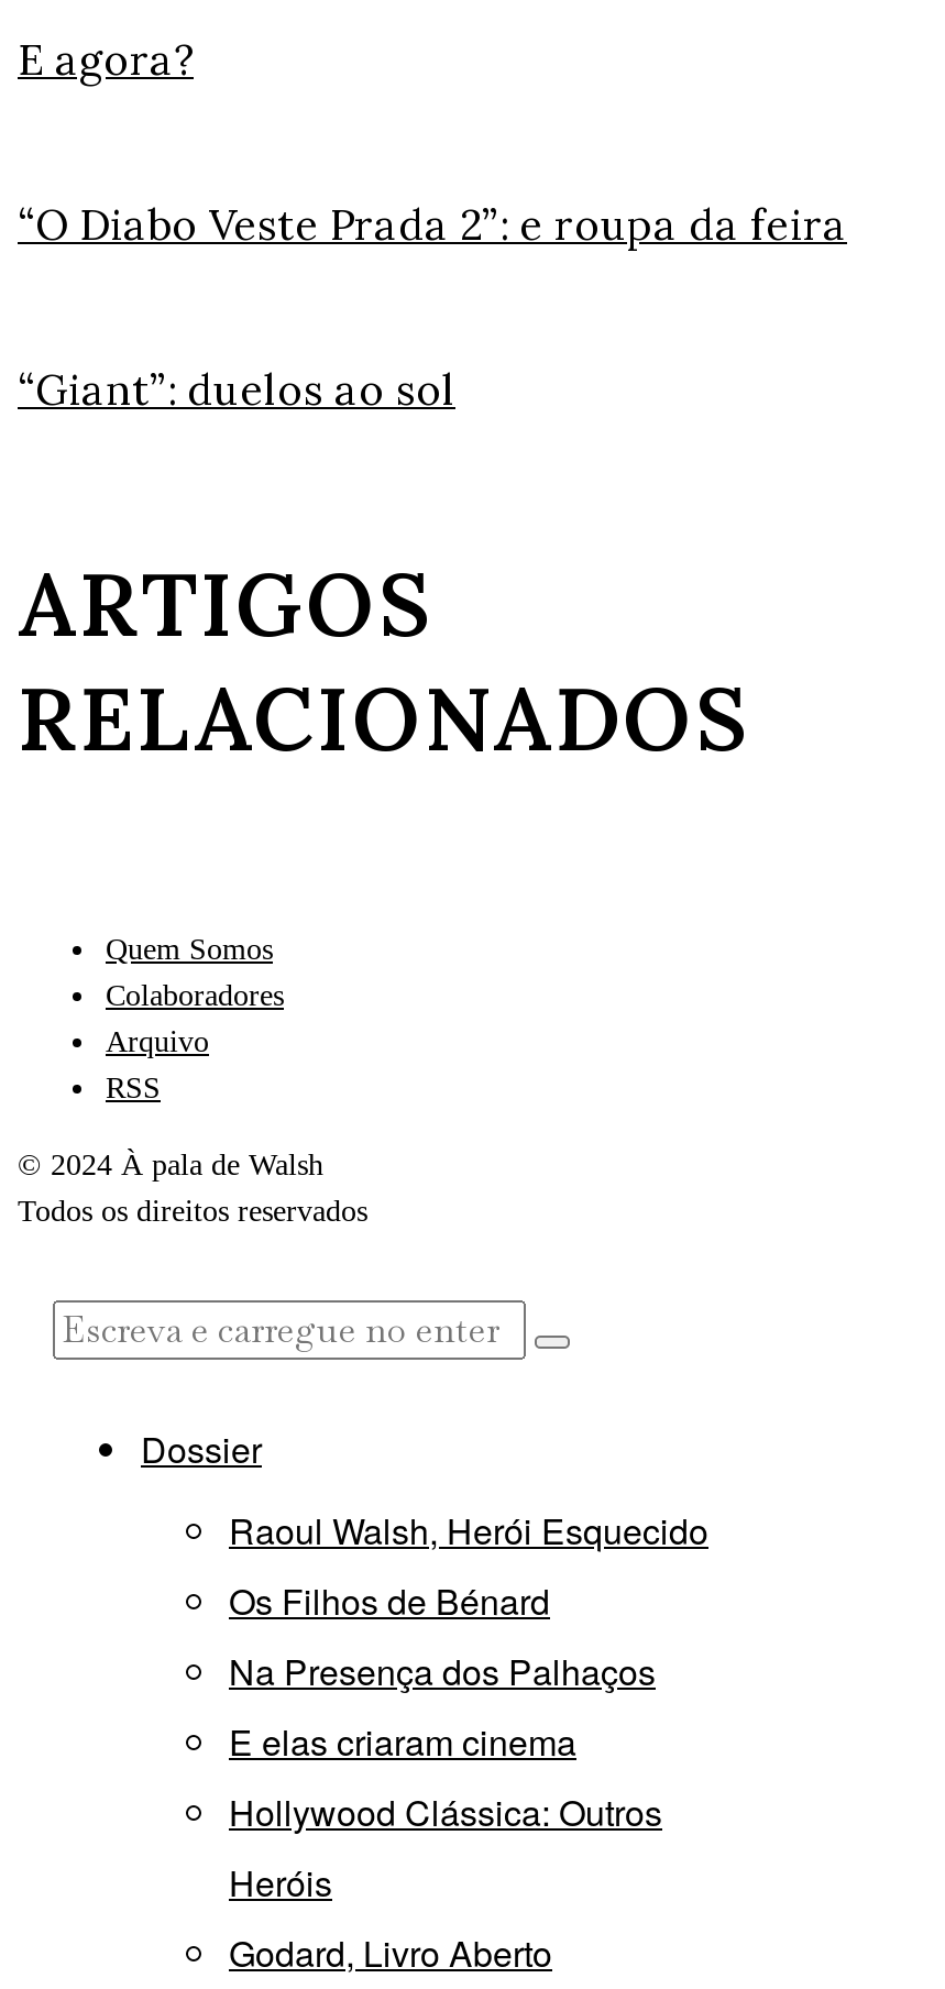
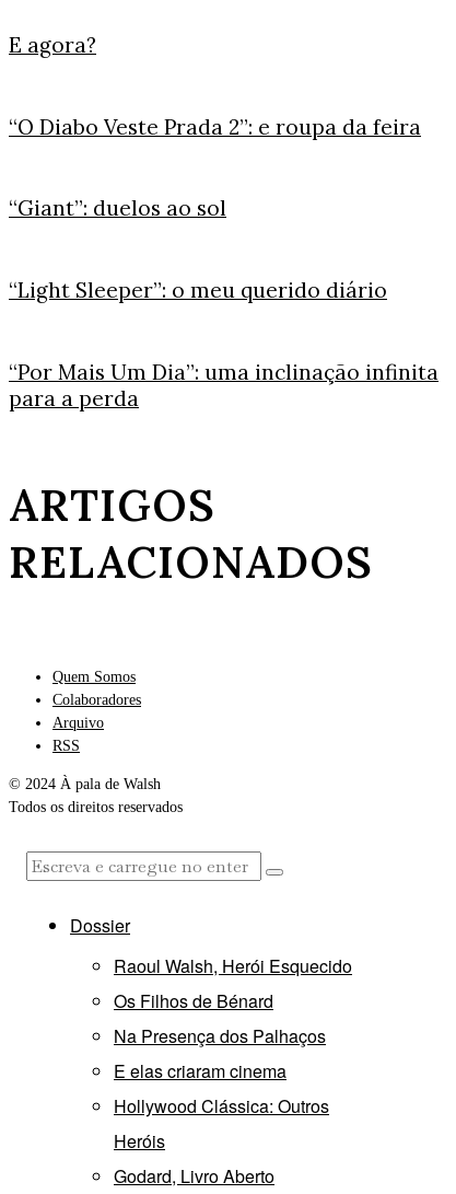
+ “Light Sleeper”: o meu querido diário
+ “Por Mais Um Dia”: uma inclinação infinita
+ para a perda
